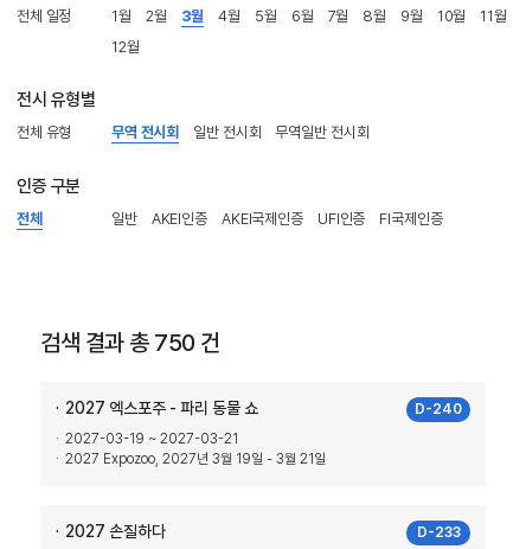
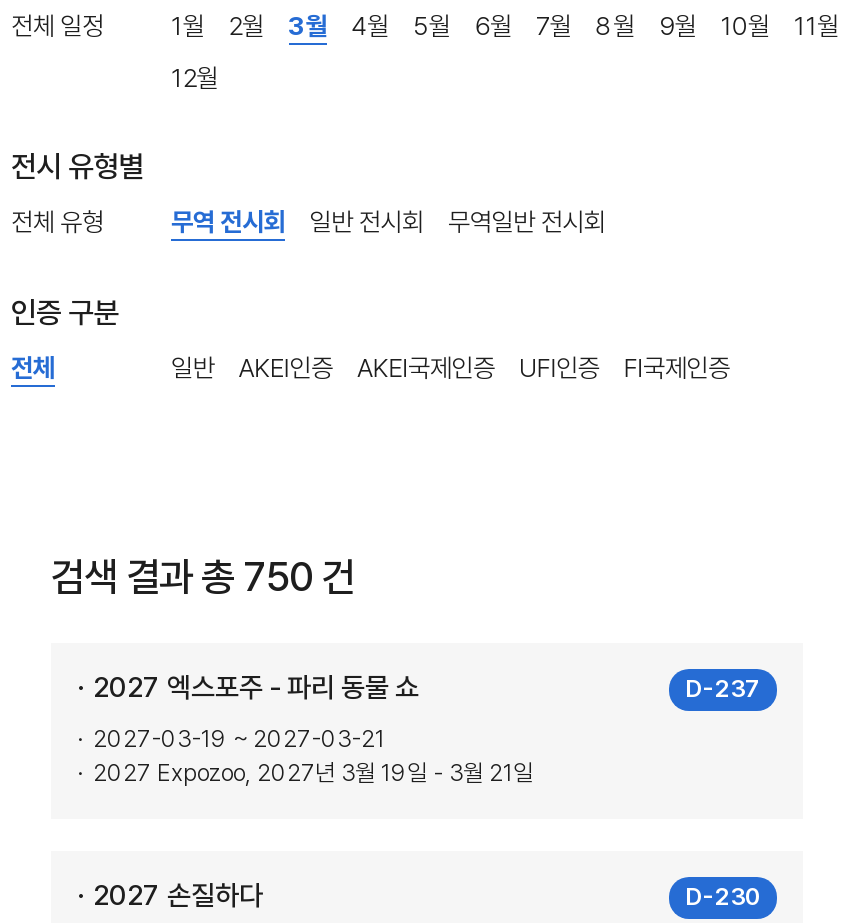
- D-240
+ D-237

- D-233
+ D-230
